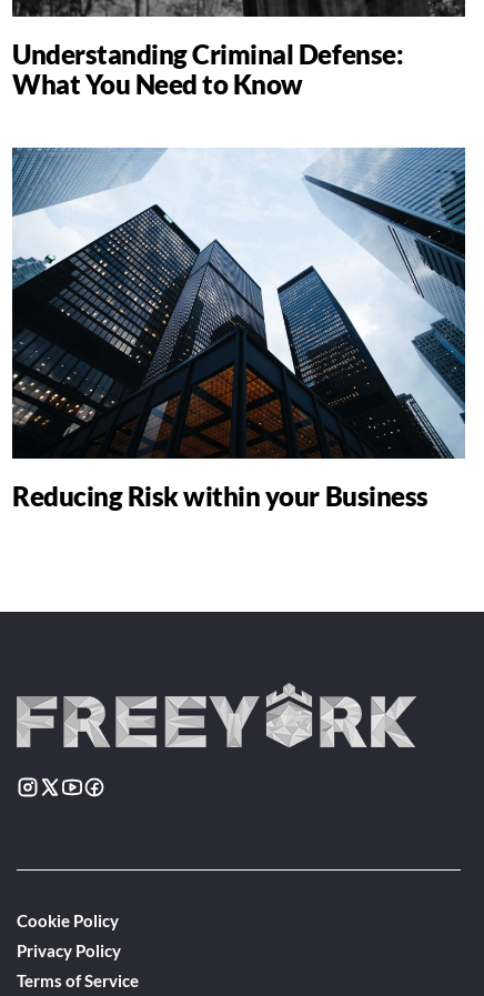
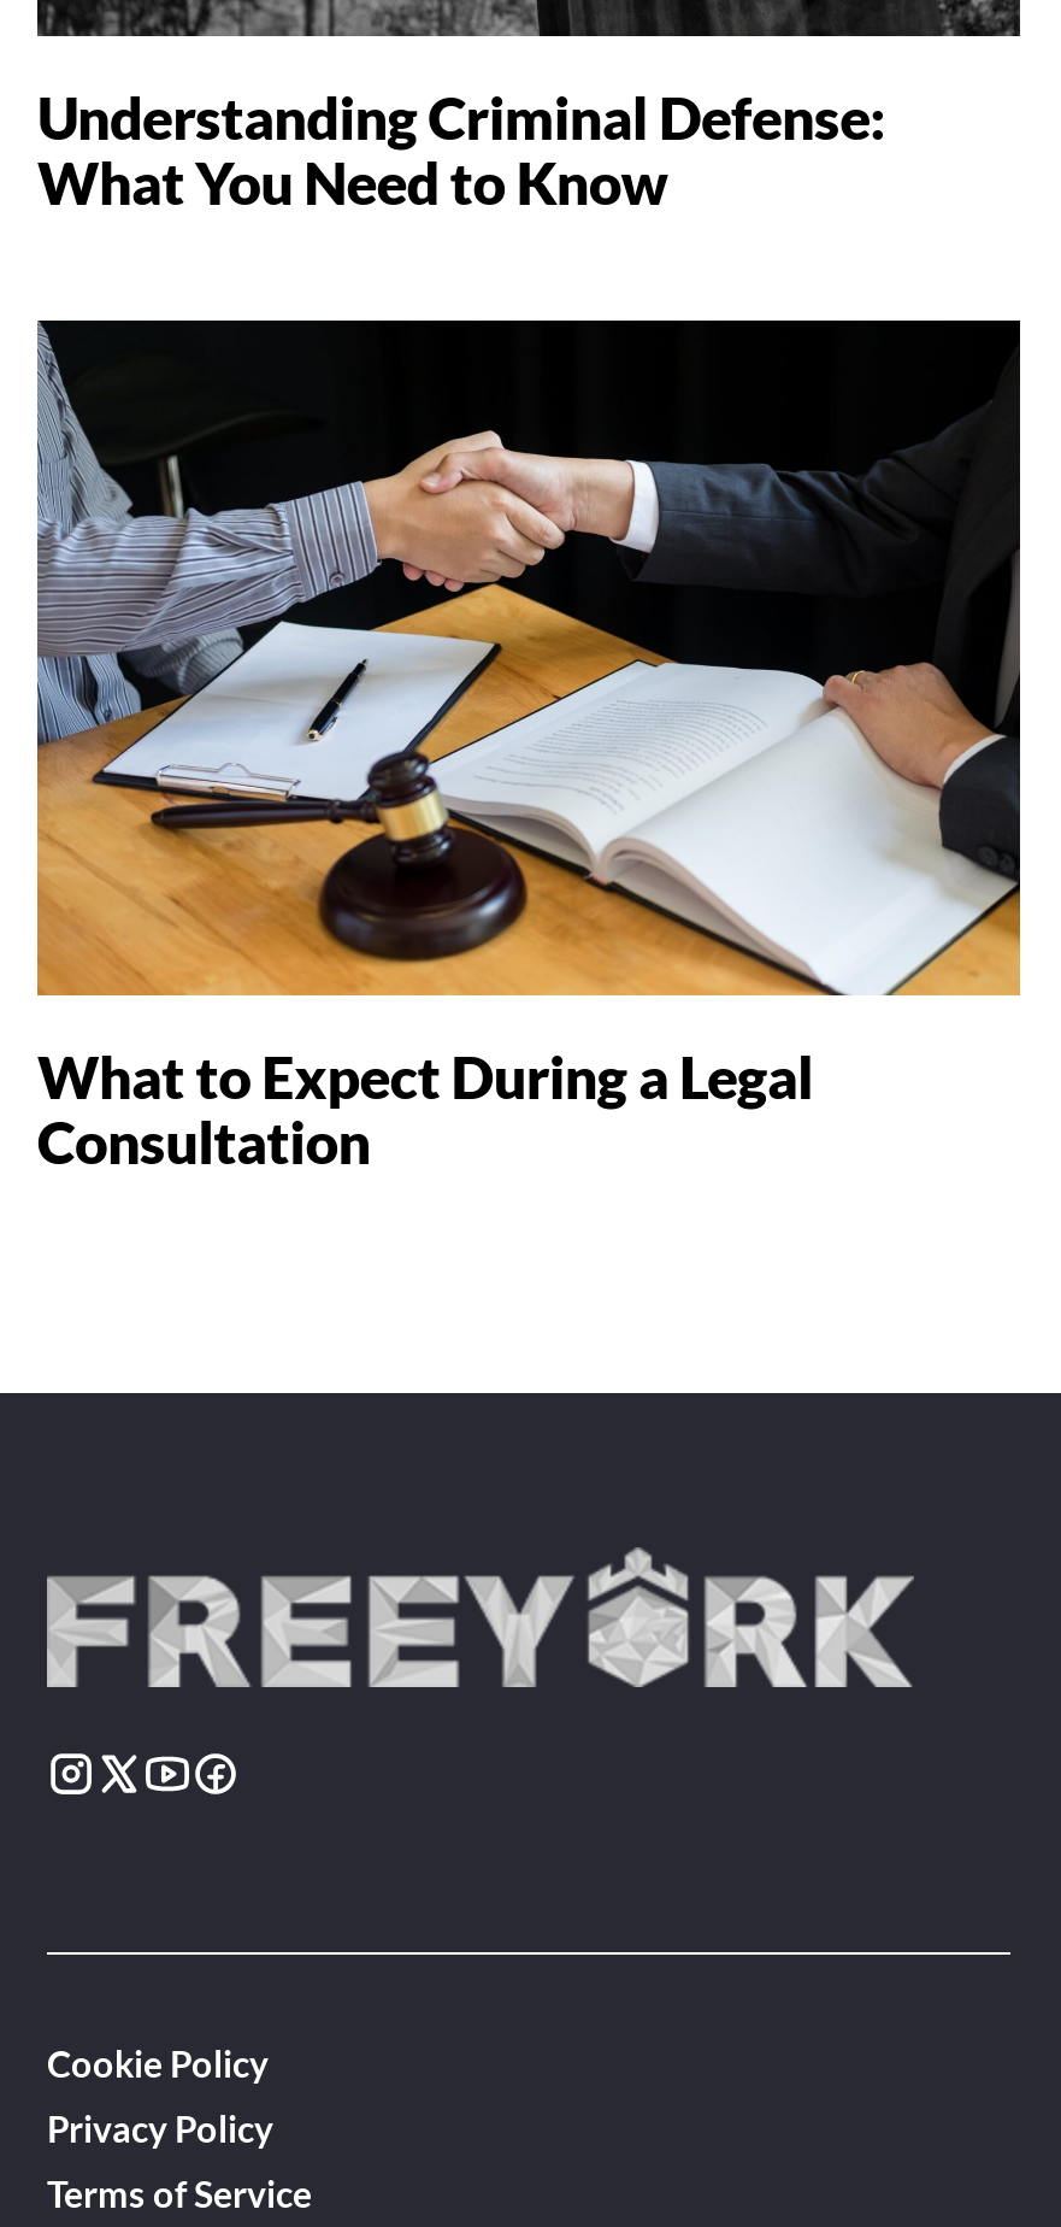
- [image]
- Reducing Risk within your Business
+ [image]
+ What to Expect During a Legal
+ Consultation
